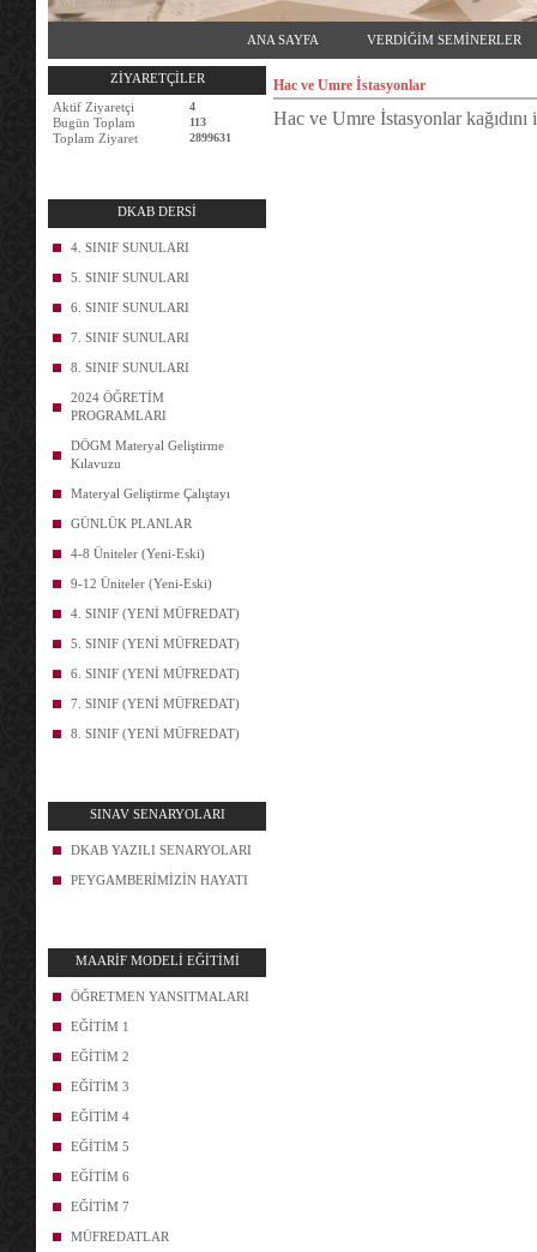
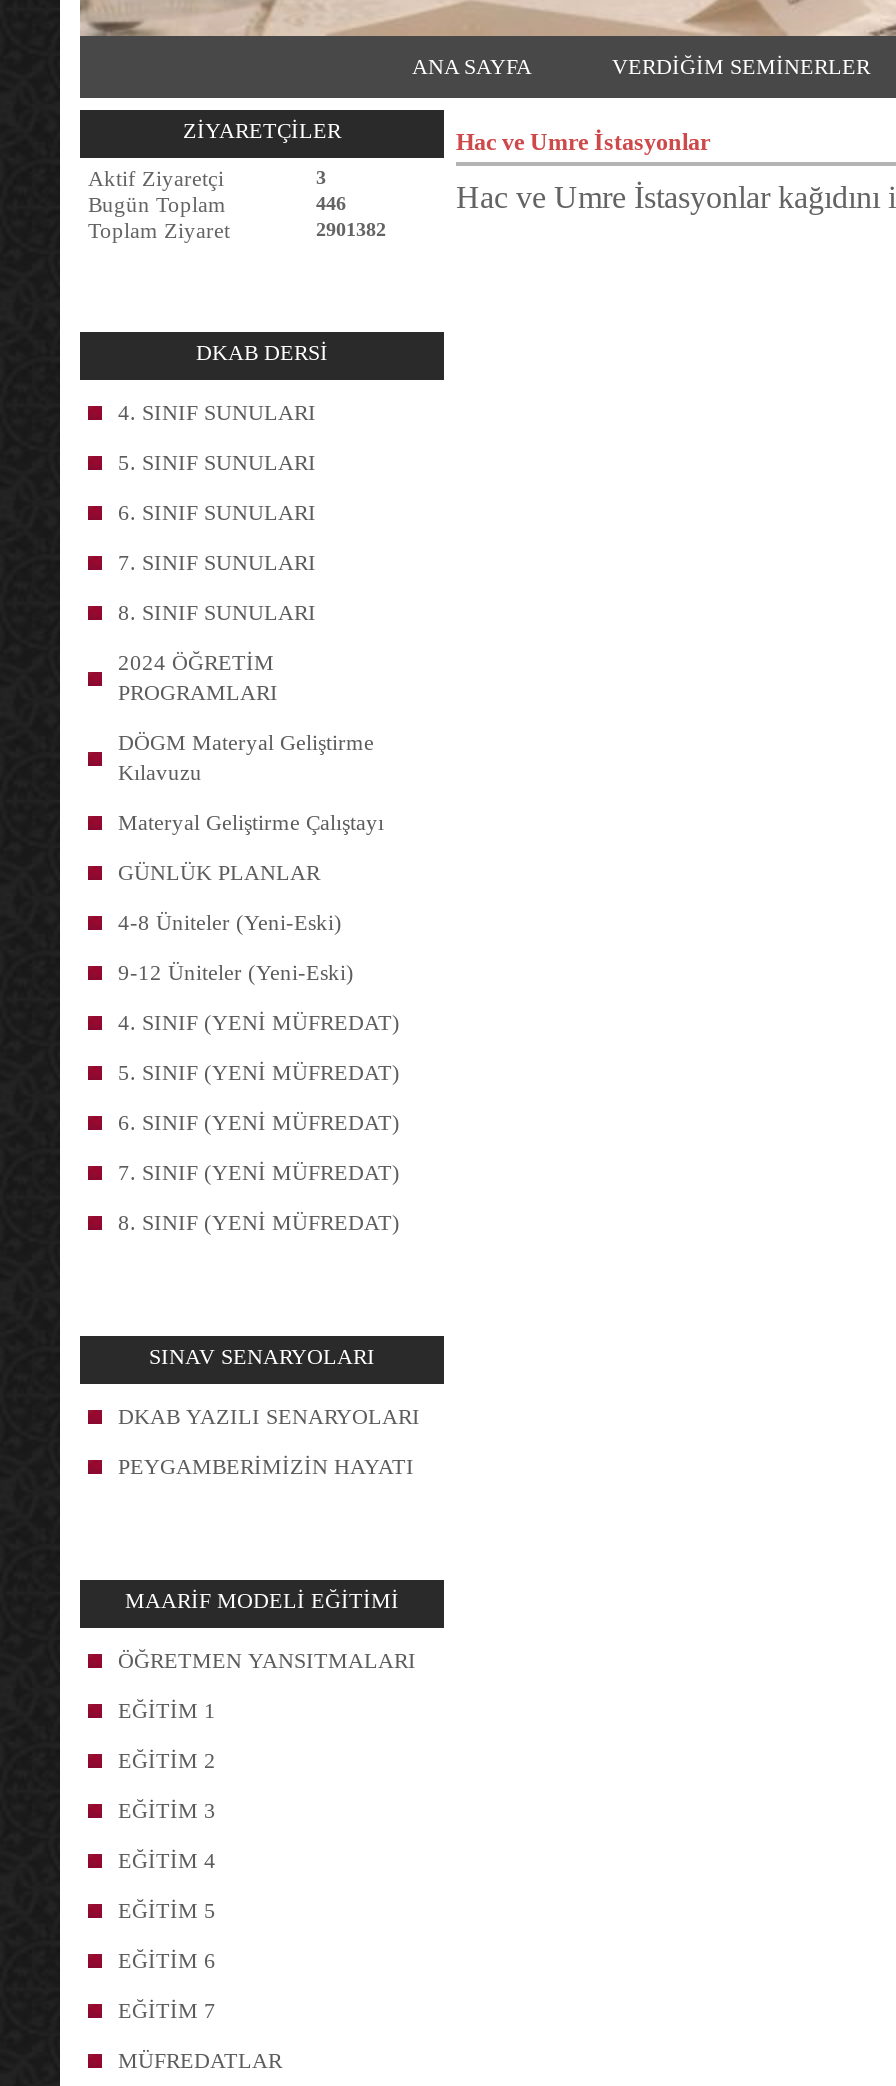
- 4
+ 3

- 113
+ 446

- 2899631
+ 2901382
